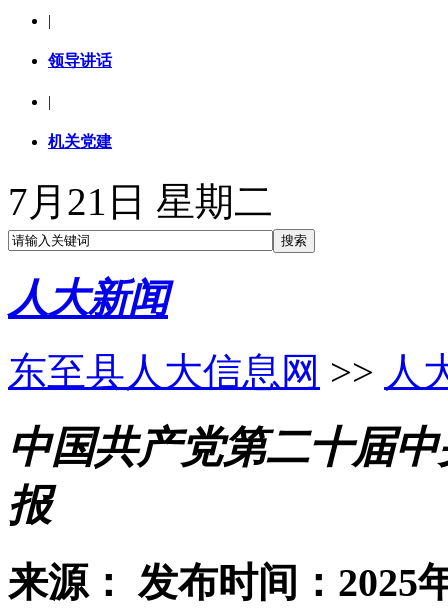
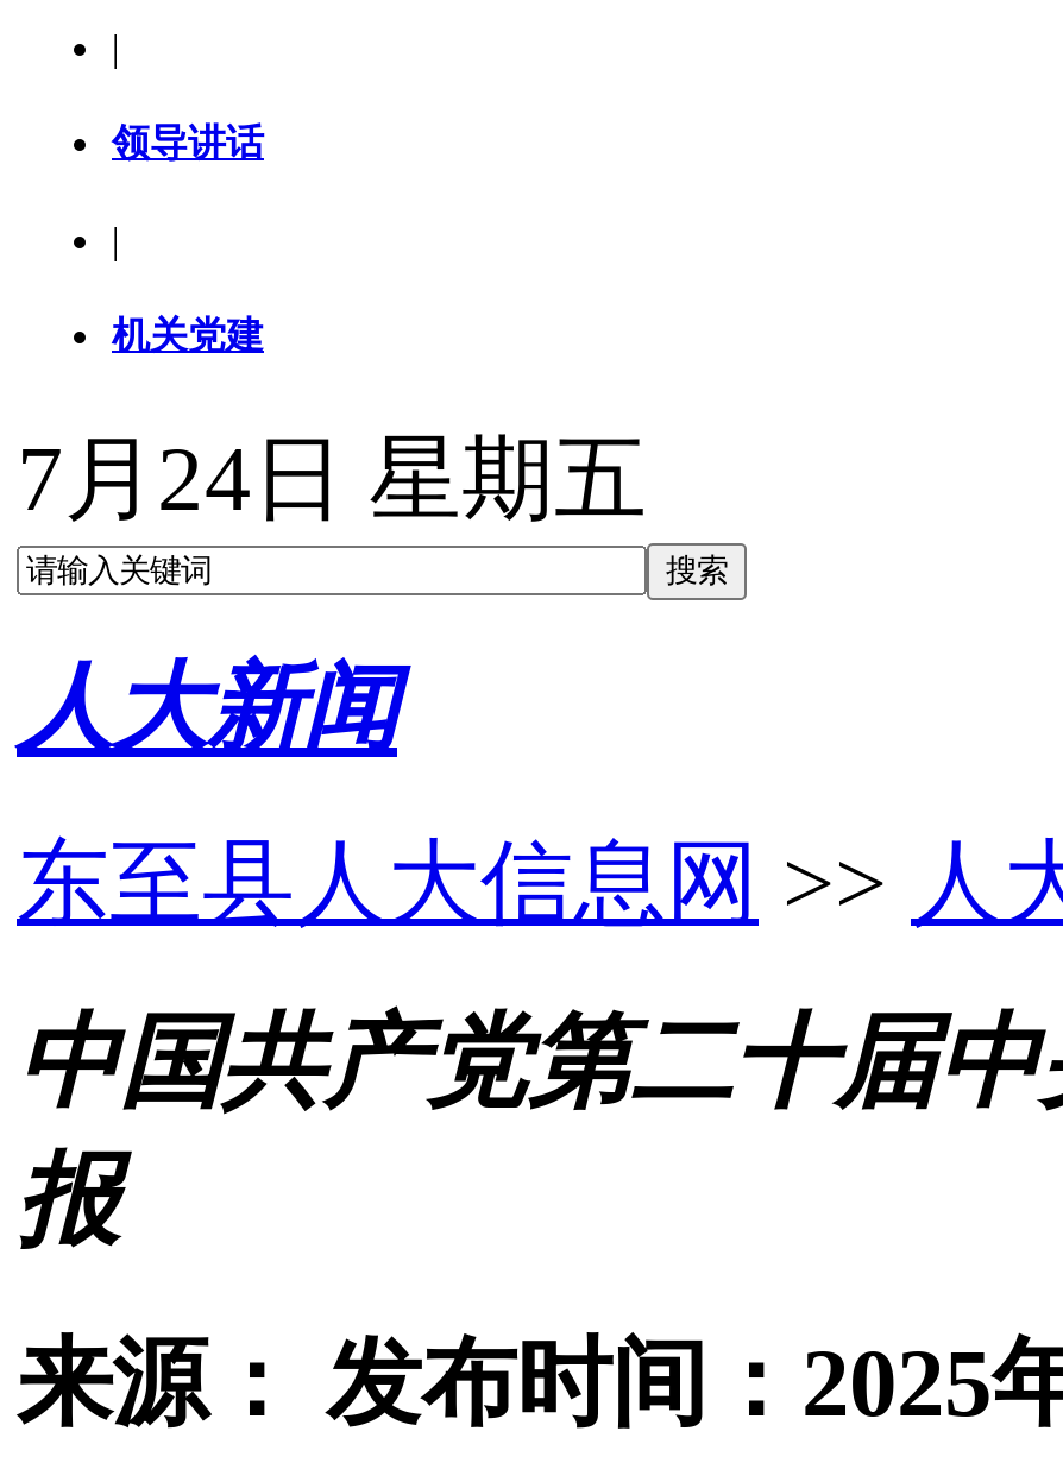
- 7月21日 星期二
+ 7月24日 星期五
